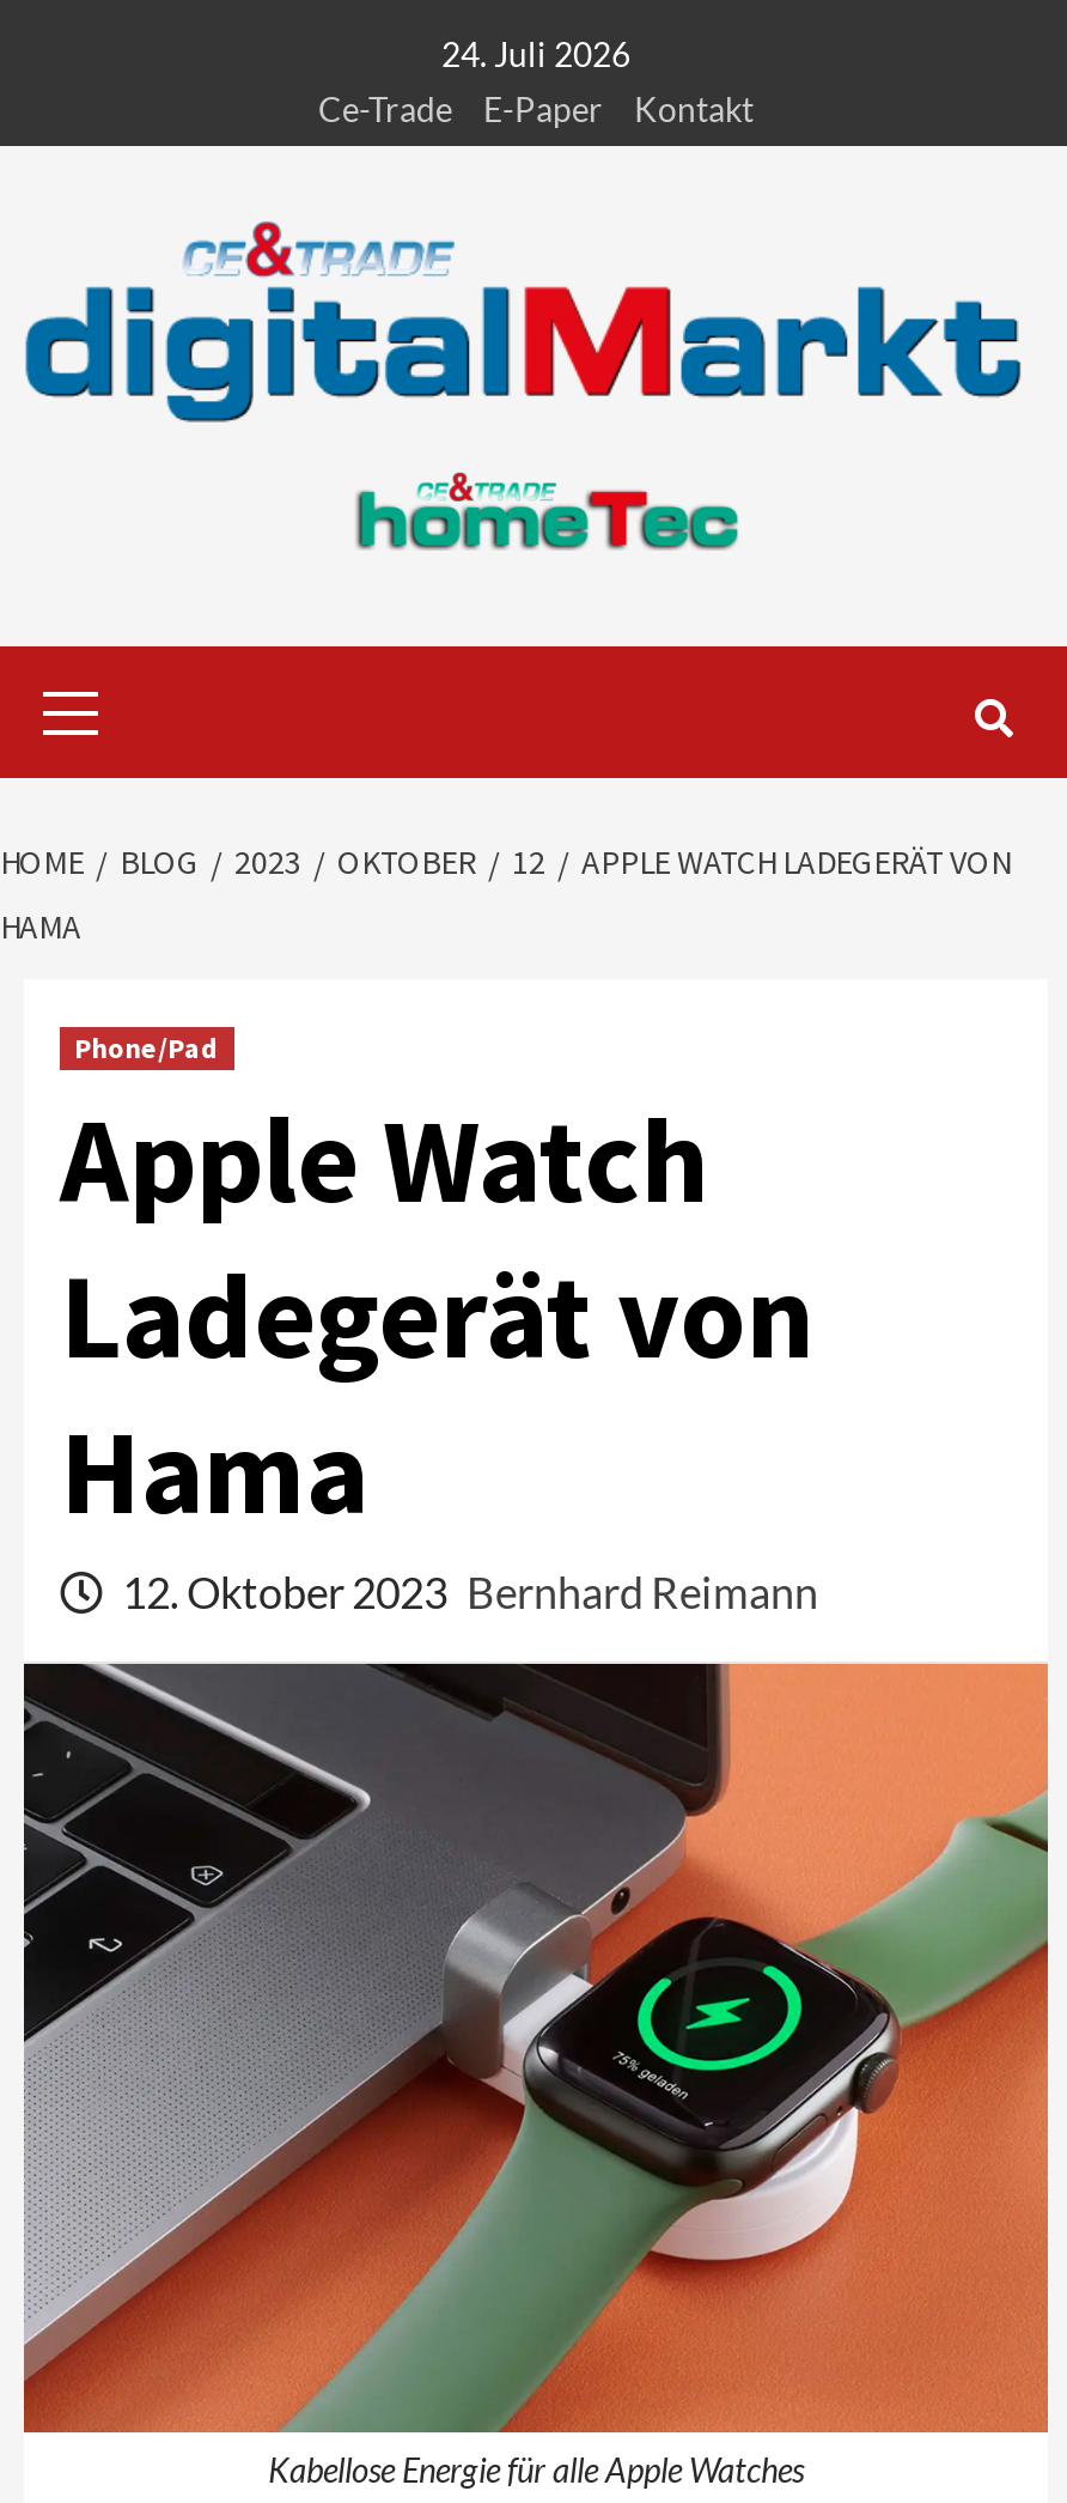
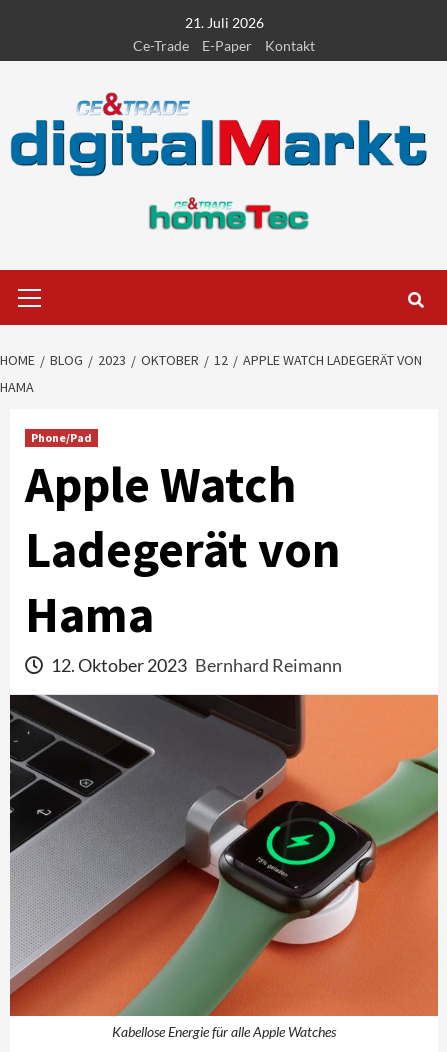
- 24. Juli 2026
+ 21. Juli 2026
